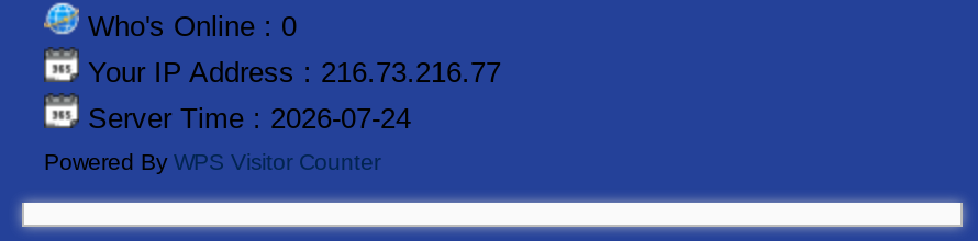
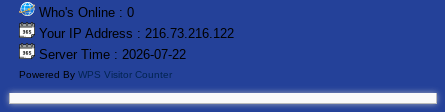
- Your IP Address : 216.73.216.77
+ Your IP Address : 216.73.216.122

- Server Time : 2026-07-24
+ Server Time : 2026-07-22
